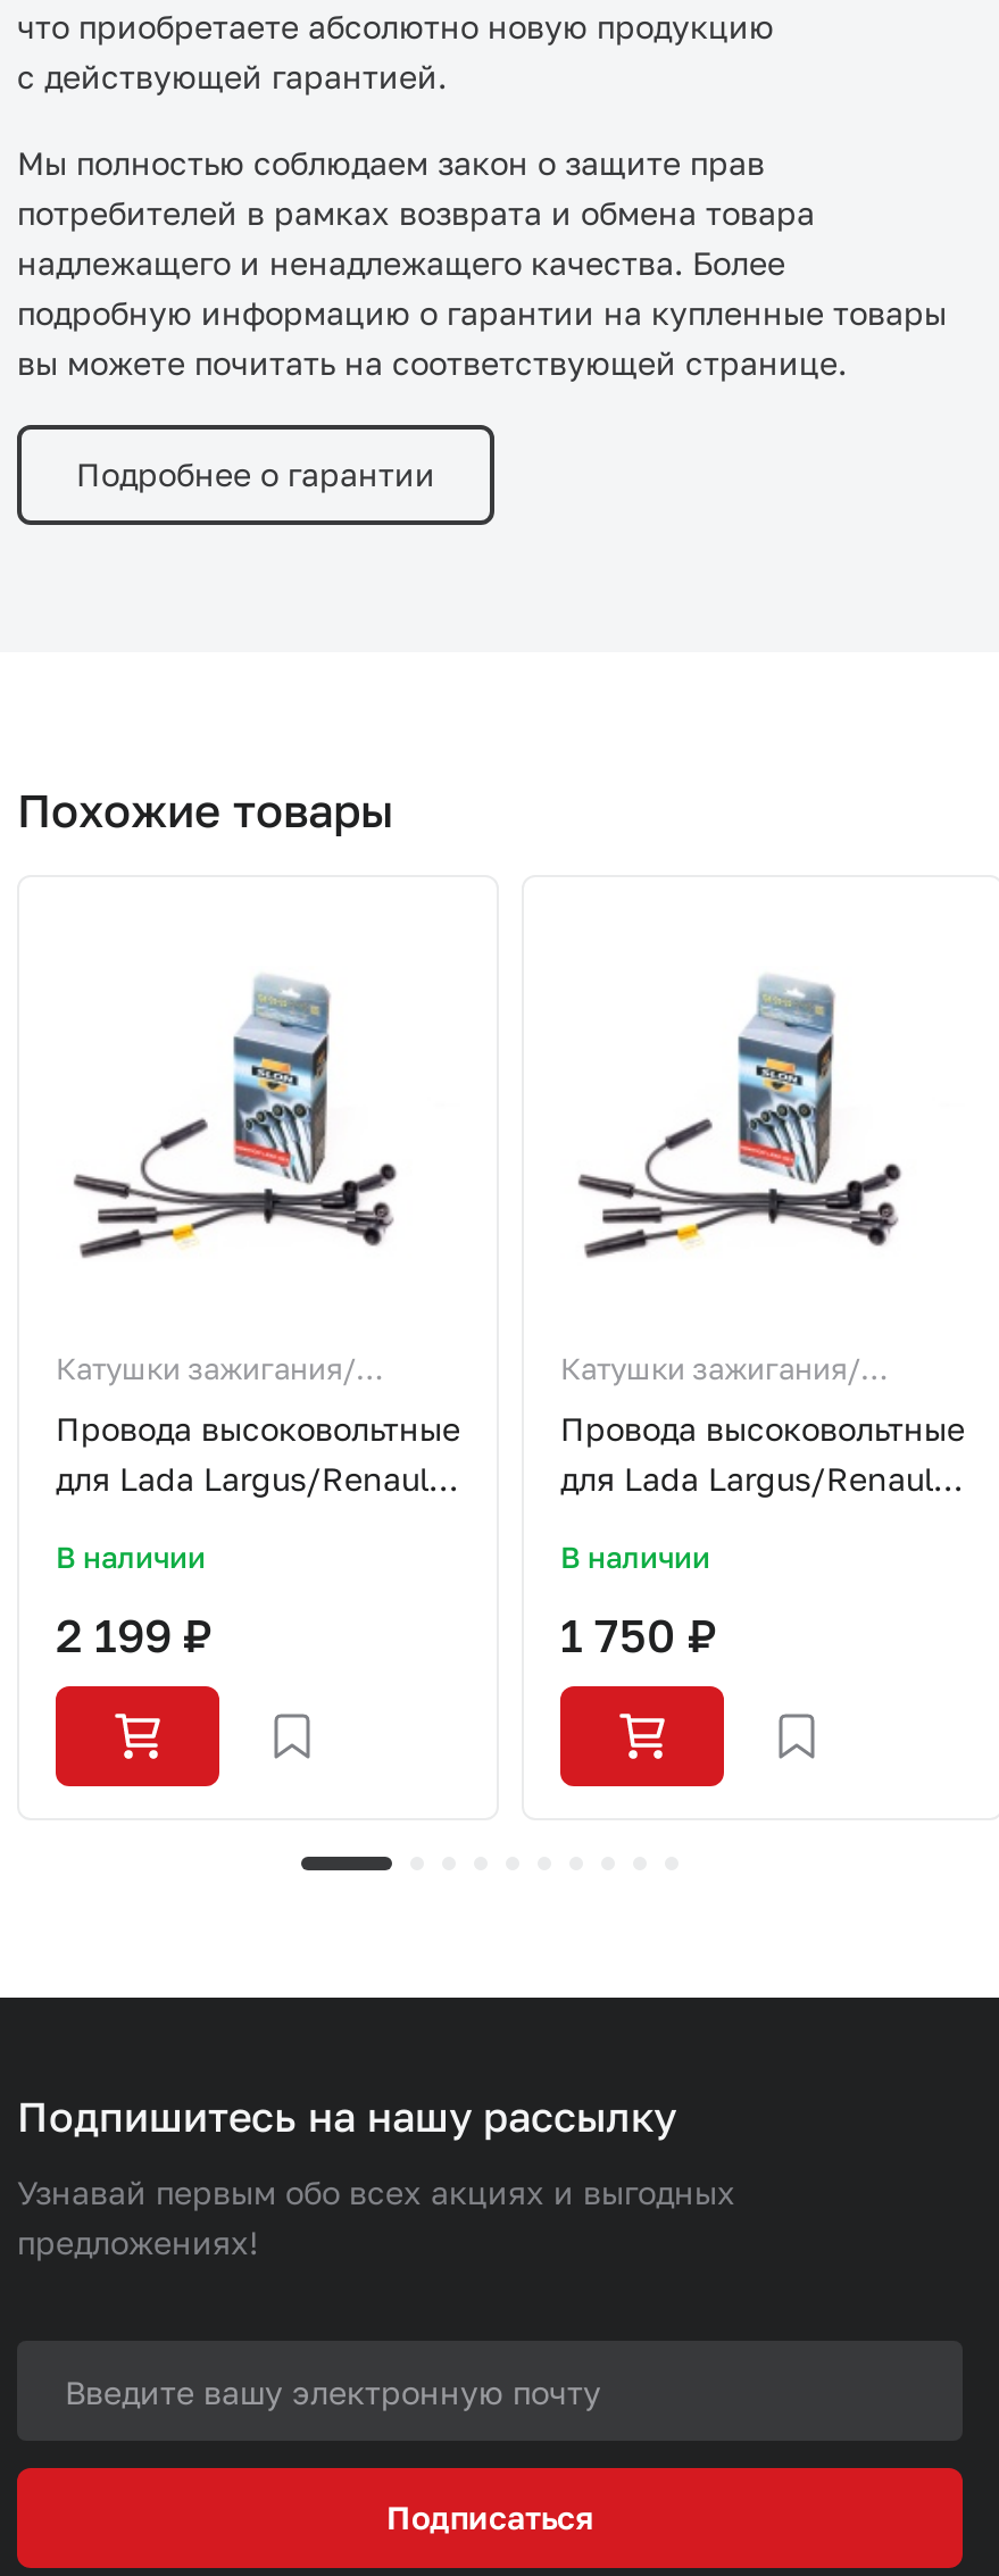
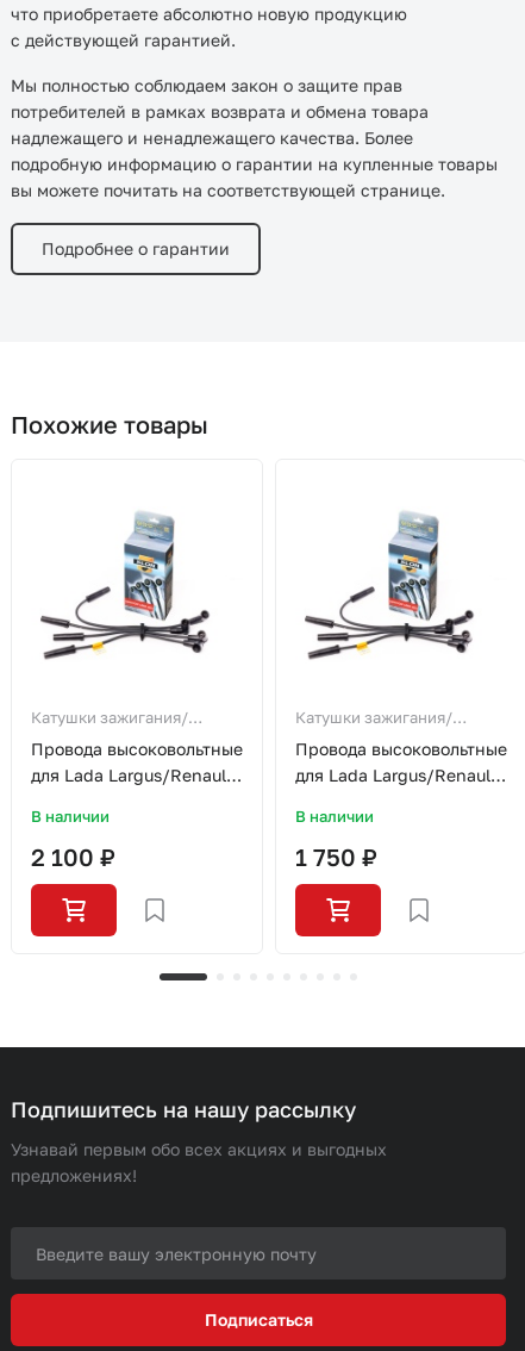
- 2 199 ₽
+ 2 100 ₽
